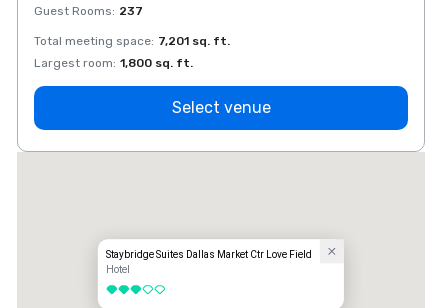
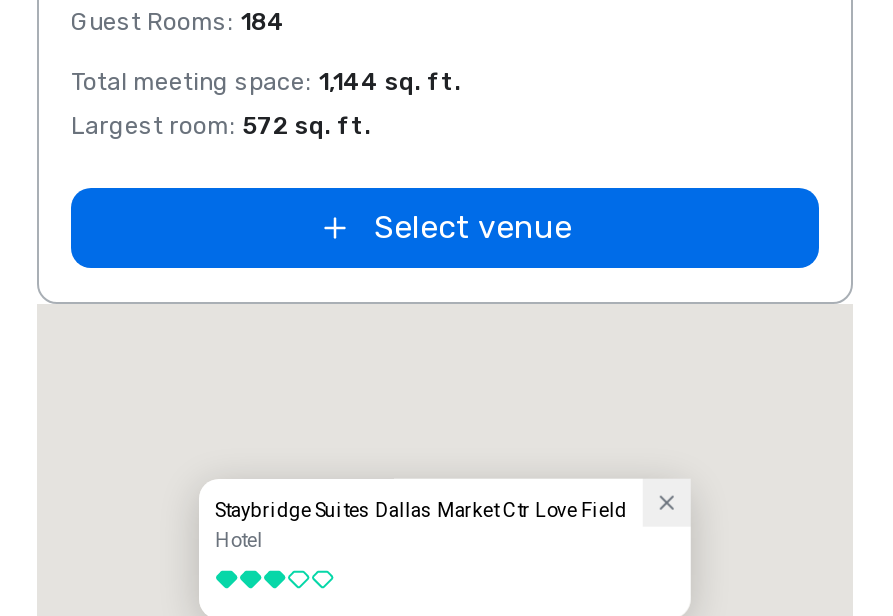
- Guest Rooms: 237
+ Guest Rooms: 184

- Total meeting space: 7,201 sq. ft.
+ Total meeting space: 1,144 sq. ft.

- Largest room: 1,800 sq. ft.
+ Largest room: 572 sq. ft.
